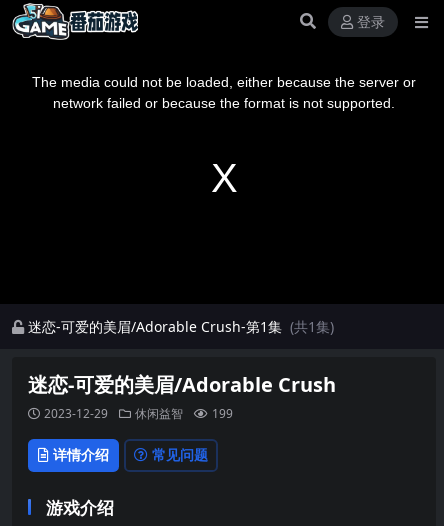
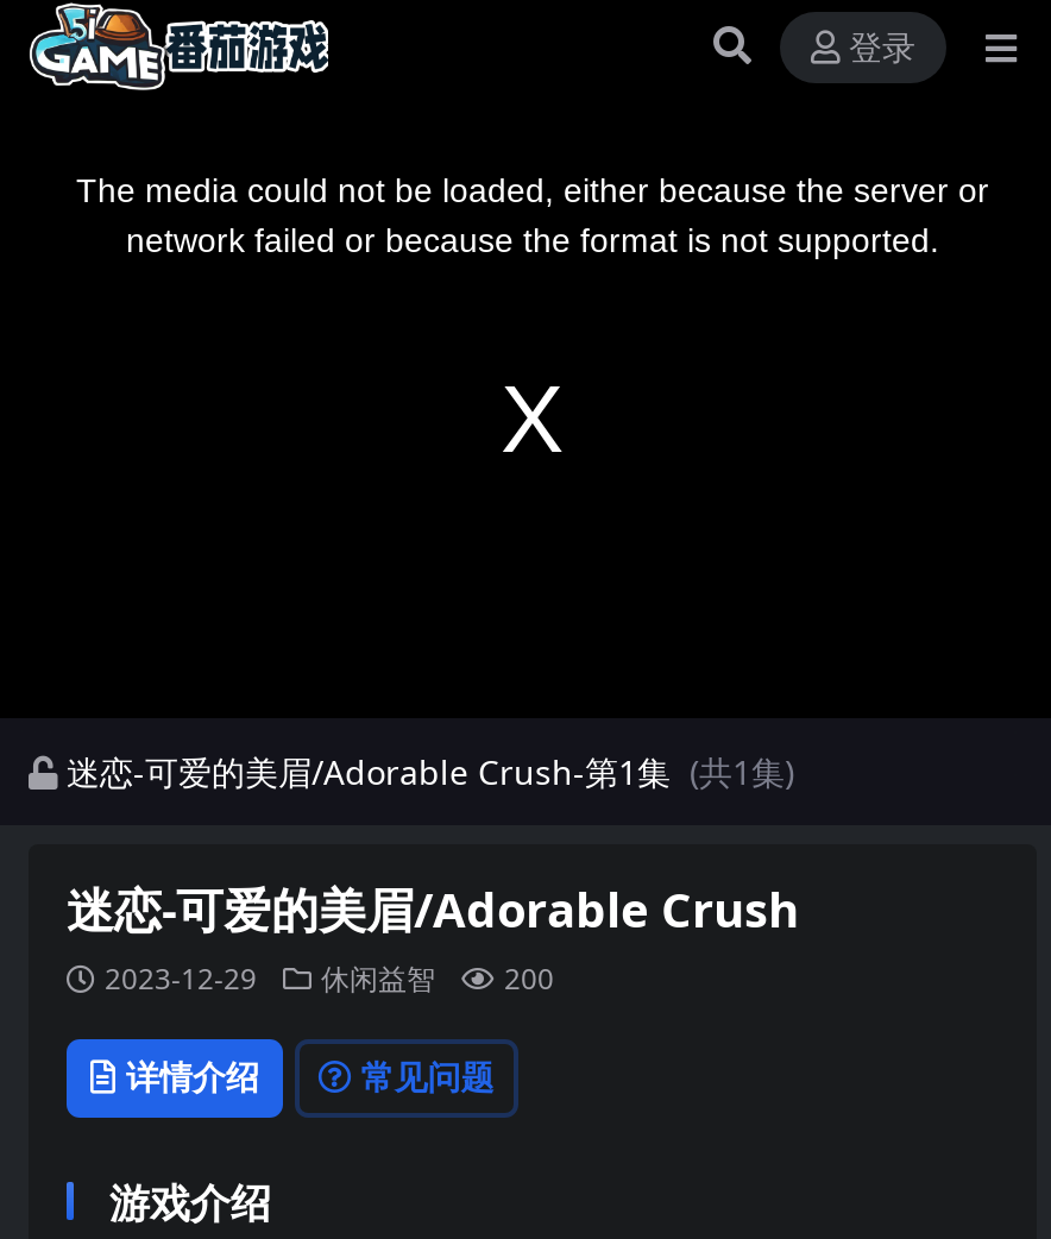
- 2023-12-29 休闲益智 199
+ 2023-12-29 休闲益智 200
